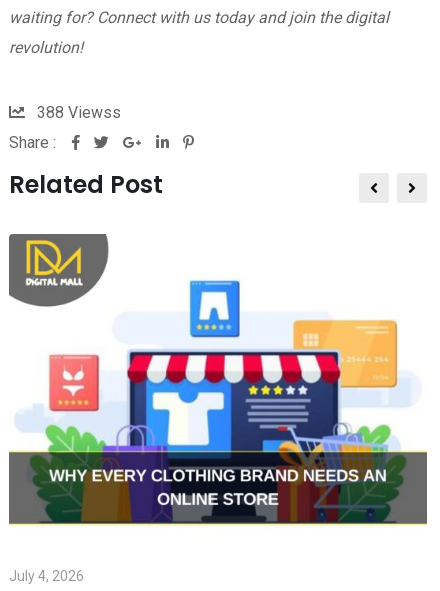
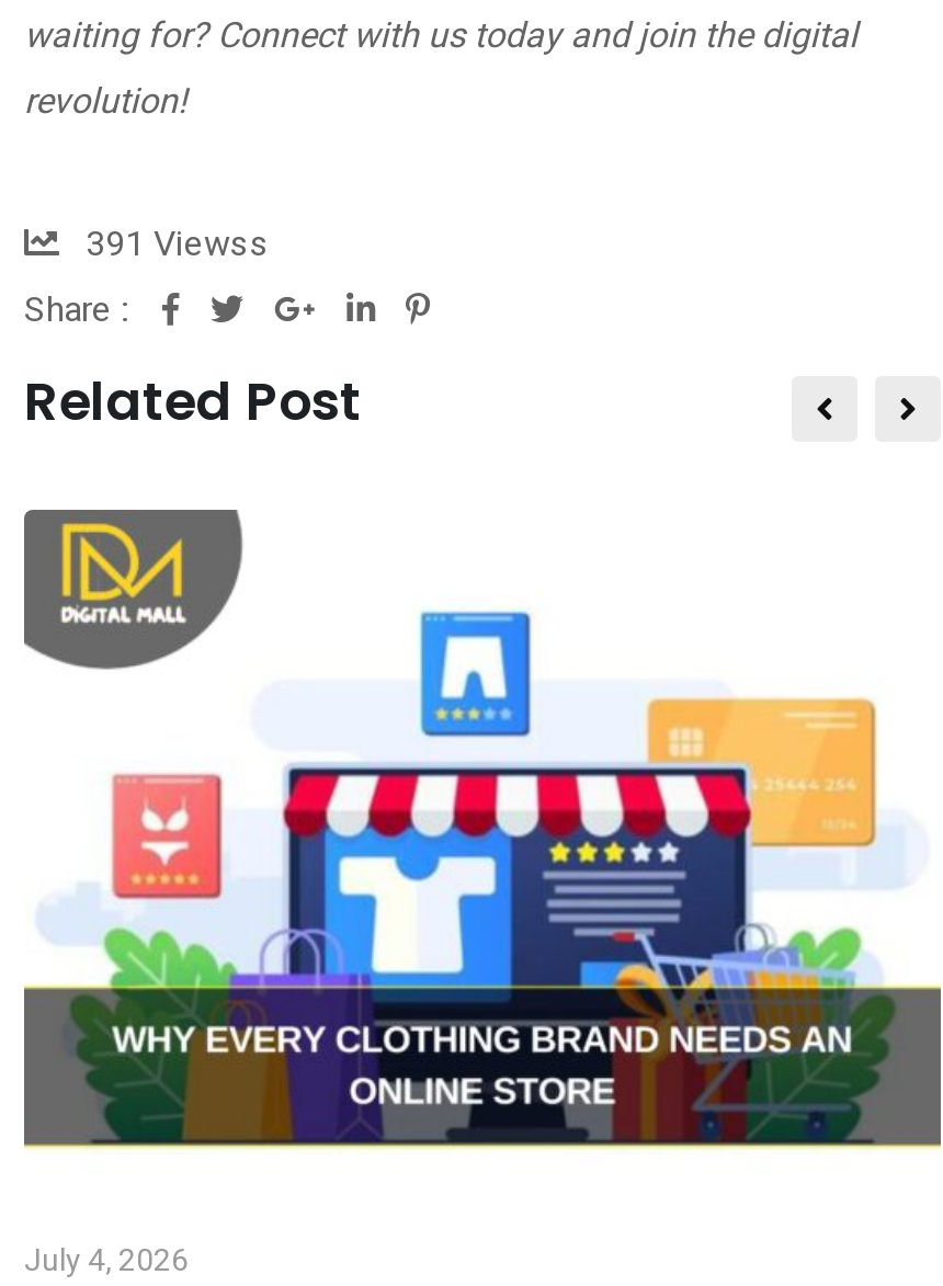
- 388 Viewss
+ 391 Viewss
